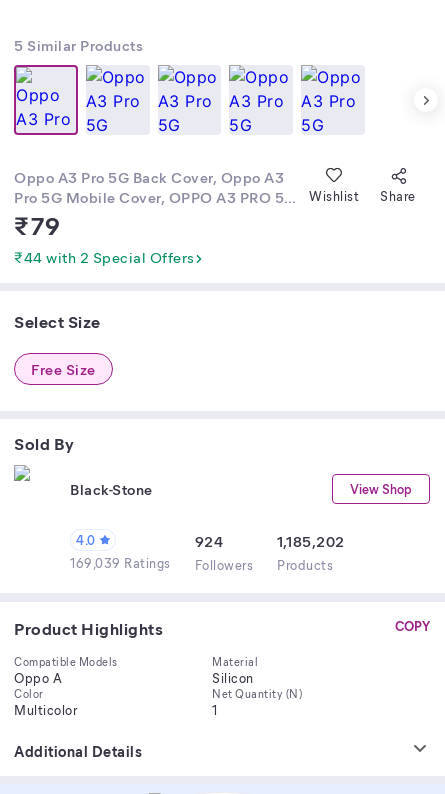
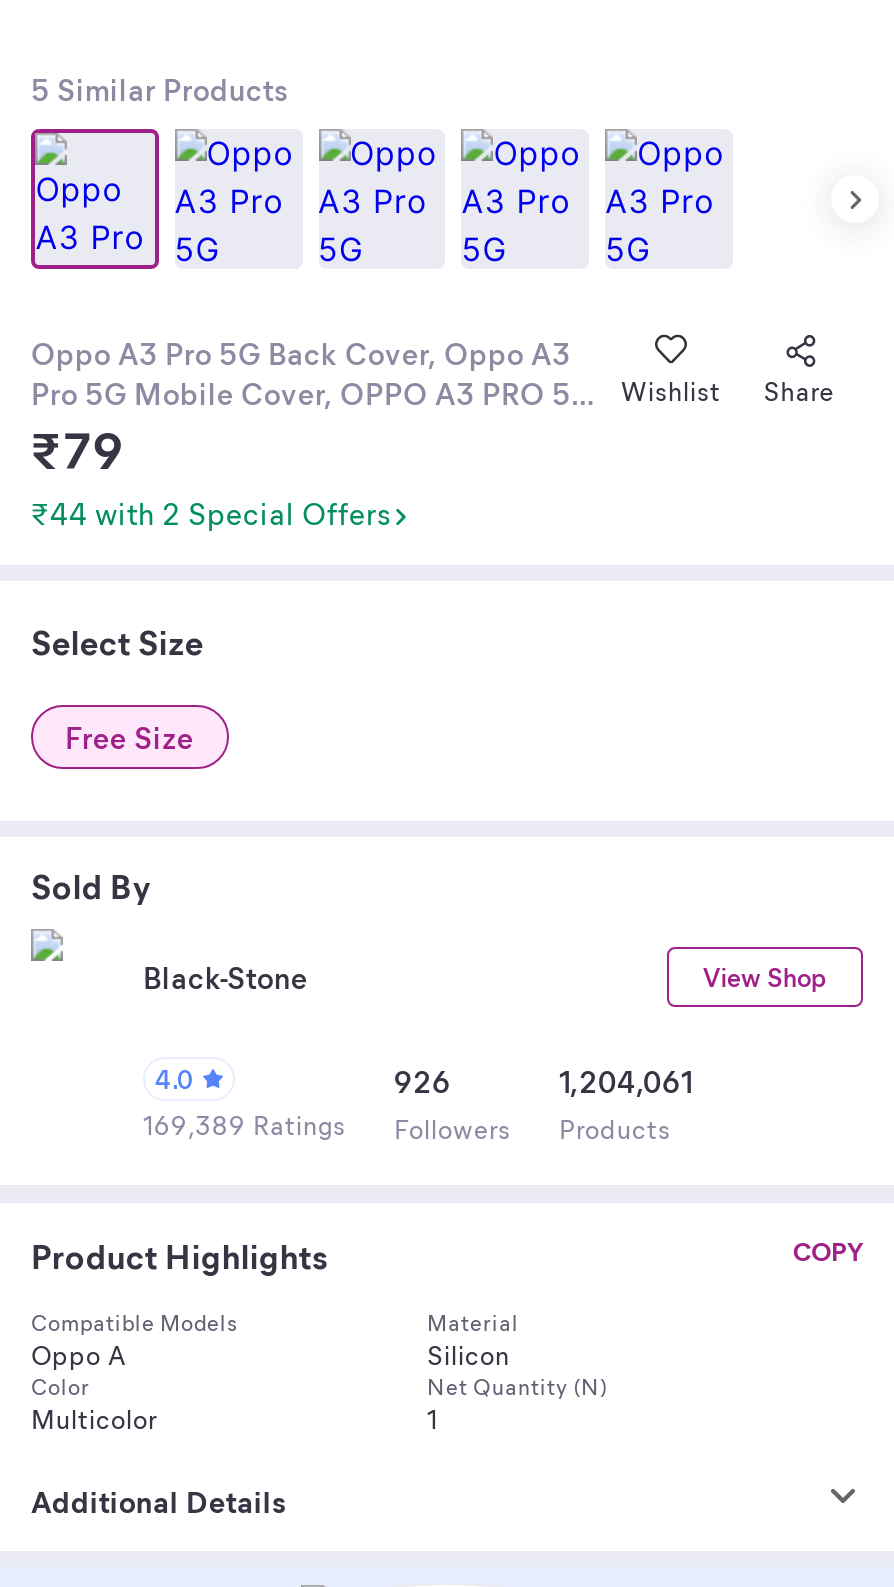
- 924
+ 926

- 1,185,202
+ 1,204,061

- 169,039 Ratings Followers Products
+ 169,389 Ratings Followers Products
